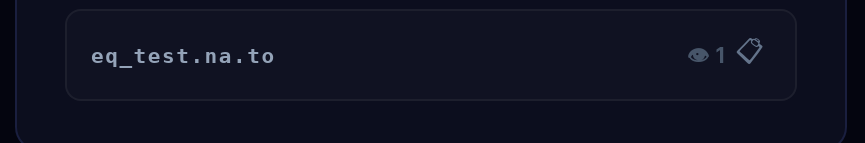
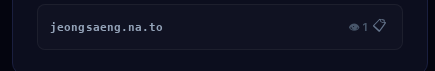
- eq_test.na.to
+ jeongsaeng.na.to
